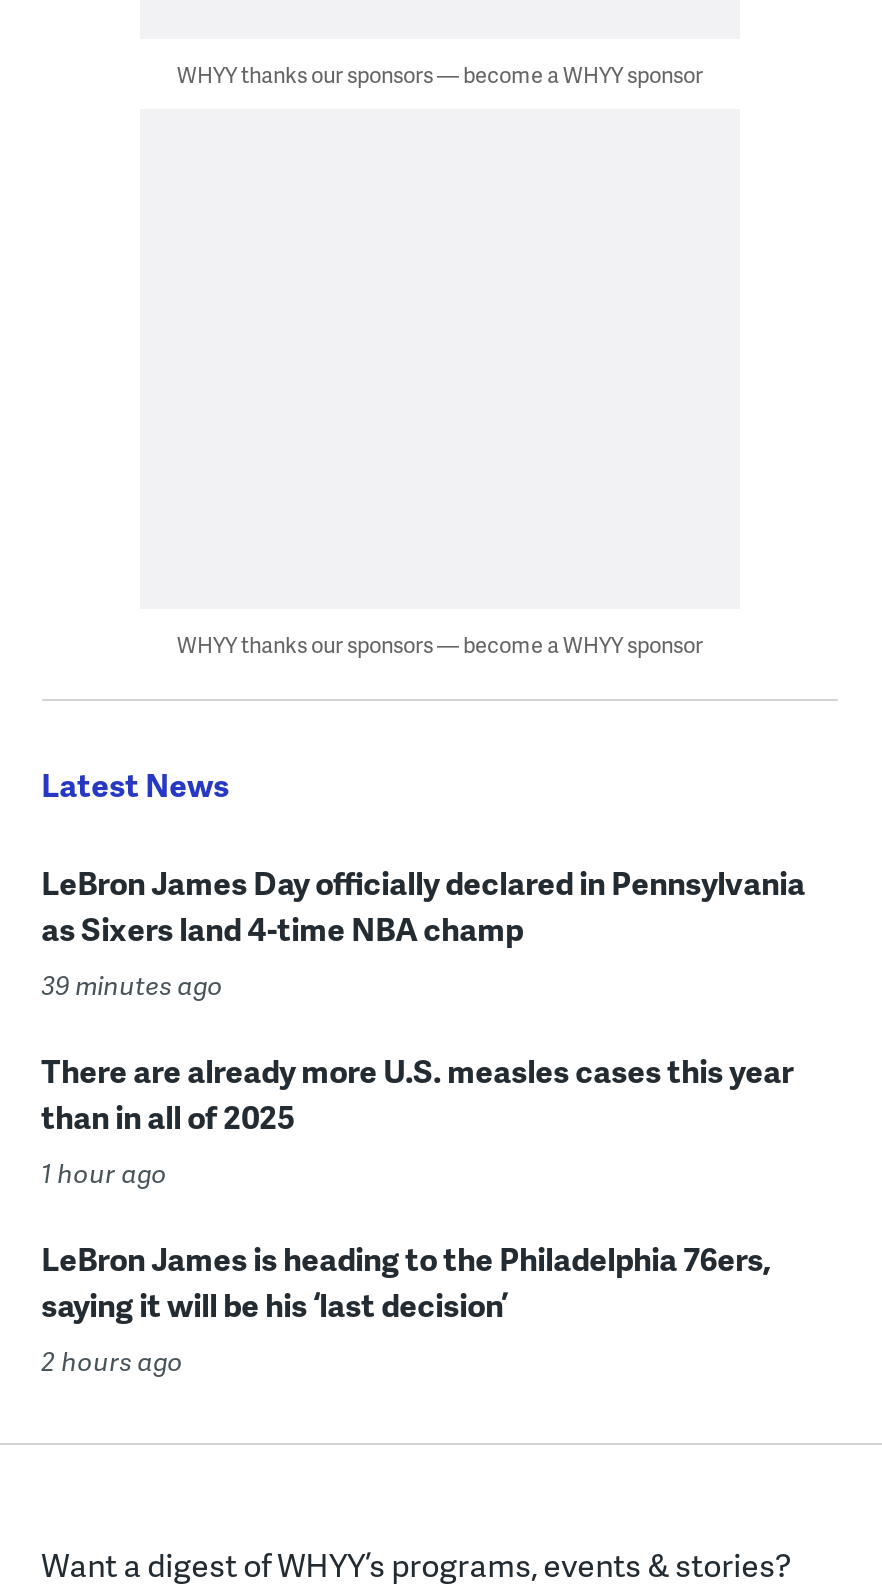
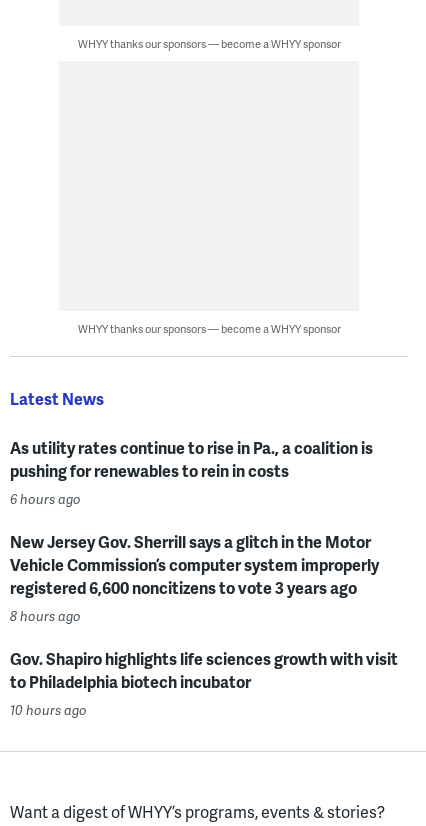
- LeBron James Day officially declared in Pennsylvania
- as Sixers land 4-time NBA champ
- 39 minutes ago
+ As utility rates continue to rise in Pa., a coalition is
+ pushing for renewables to rein in costs
+ 6 hours ago

- There are already more U.S. measles cases this year
- than in all of 2025
- 1 hour ago
+ New Jersey Gov. Sherrill says a glitch in the Motor
+ Vehicle Commission’s computer system improperly
+ registered 6,600 noncitizens to vote 3 years ago
+ 8 hours ago

- LeBron James is heading to the Philadelphia 76ers,
- saying it will be his ‘last decision’
- 2 hours ago
+ Gov. Shapiro highlights life sciences growth with visit
+ to Philadelphia biotech incubator
+ 10 hours ago
